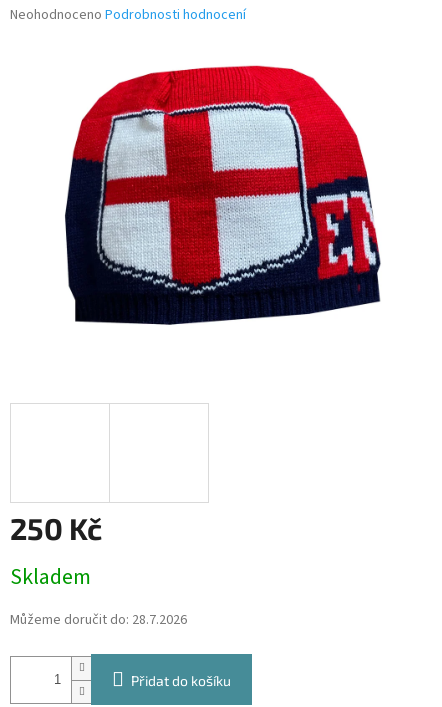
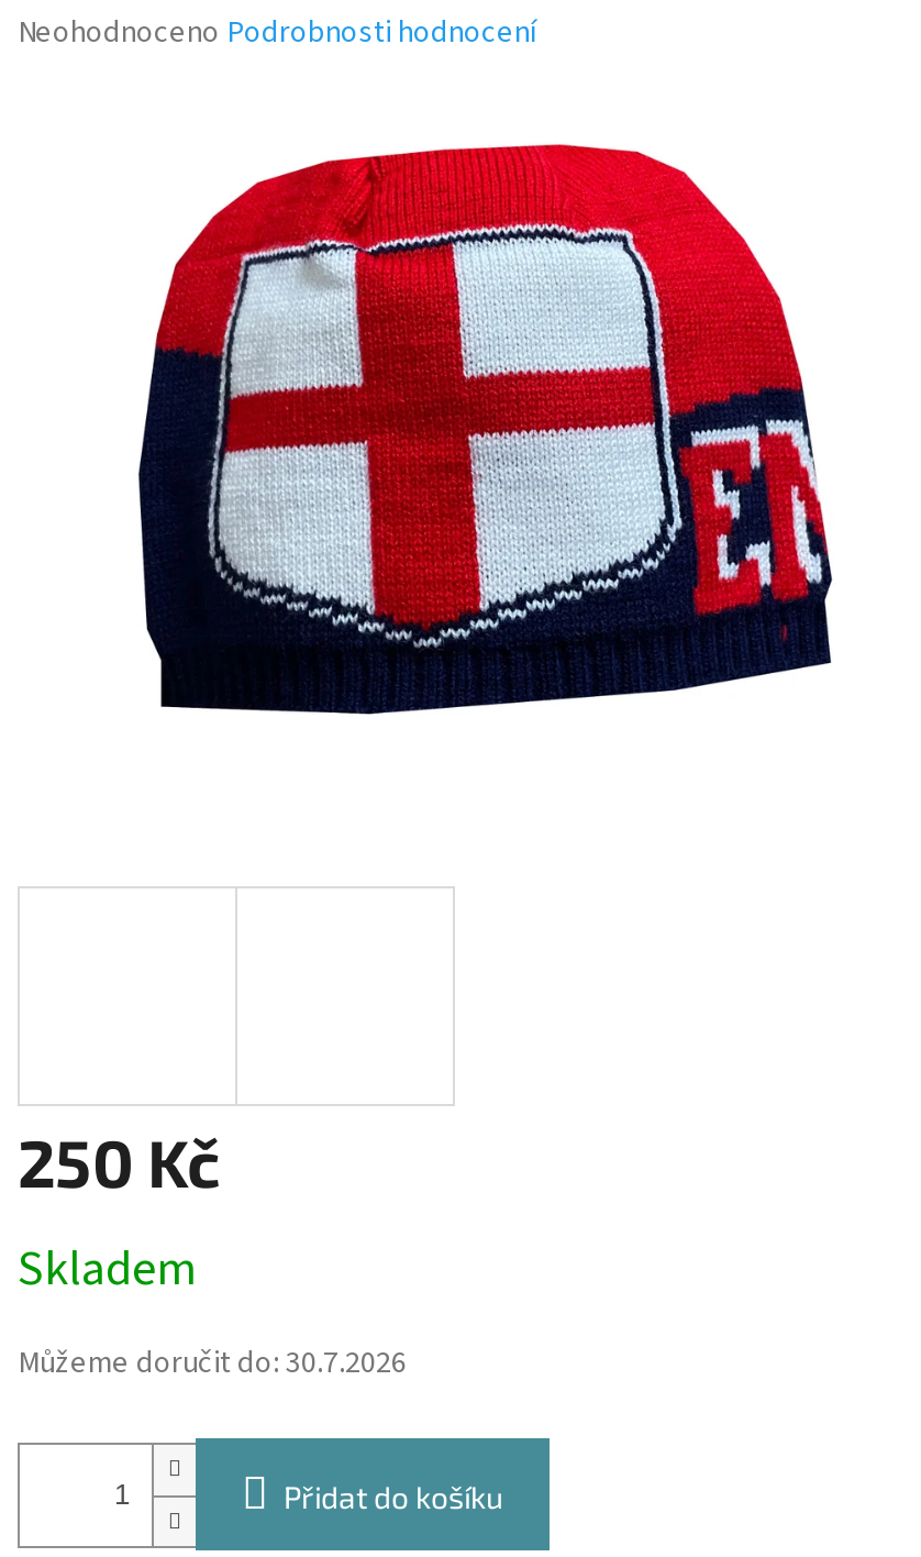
- Můžeme doručit do: 28.7.2026
+ Můžeme doručit do: 30.7.2026
